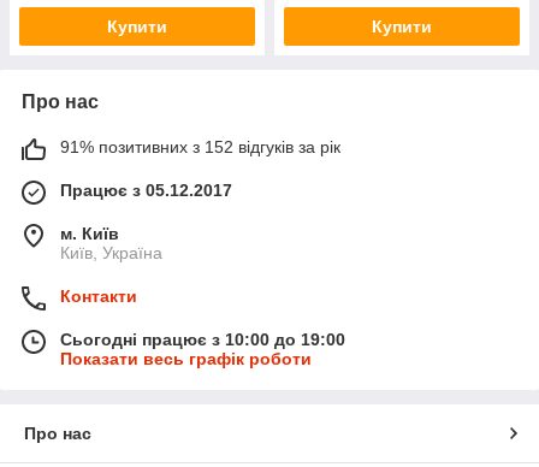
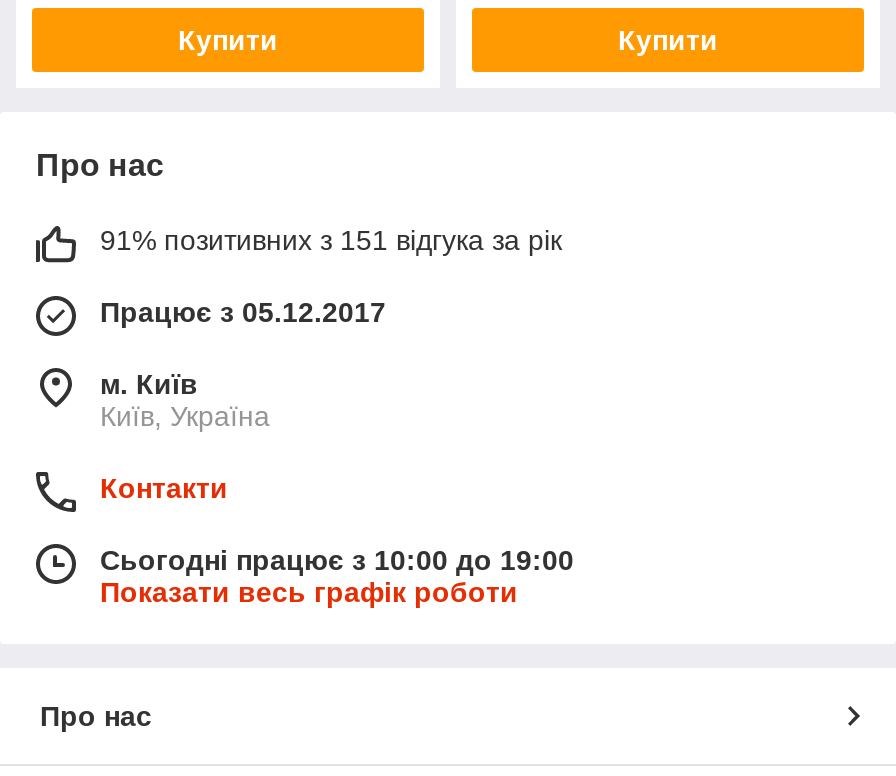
- 91% позитивних з 152 відгуків за рік
+ 91% позитивних з 151 відгука за рік
